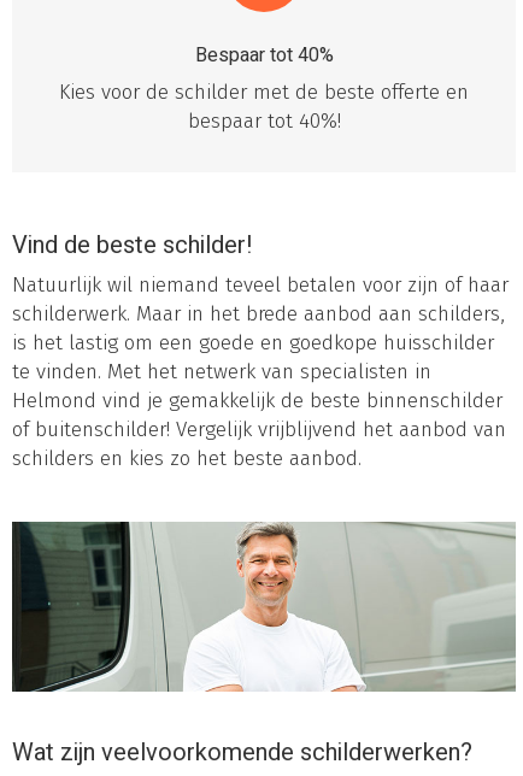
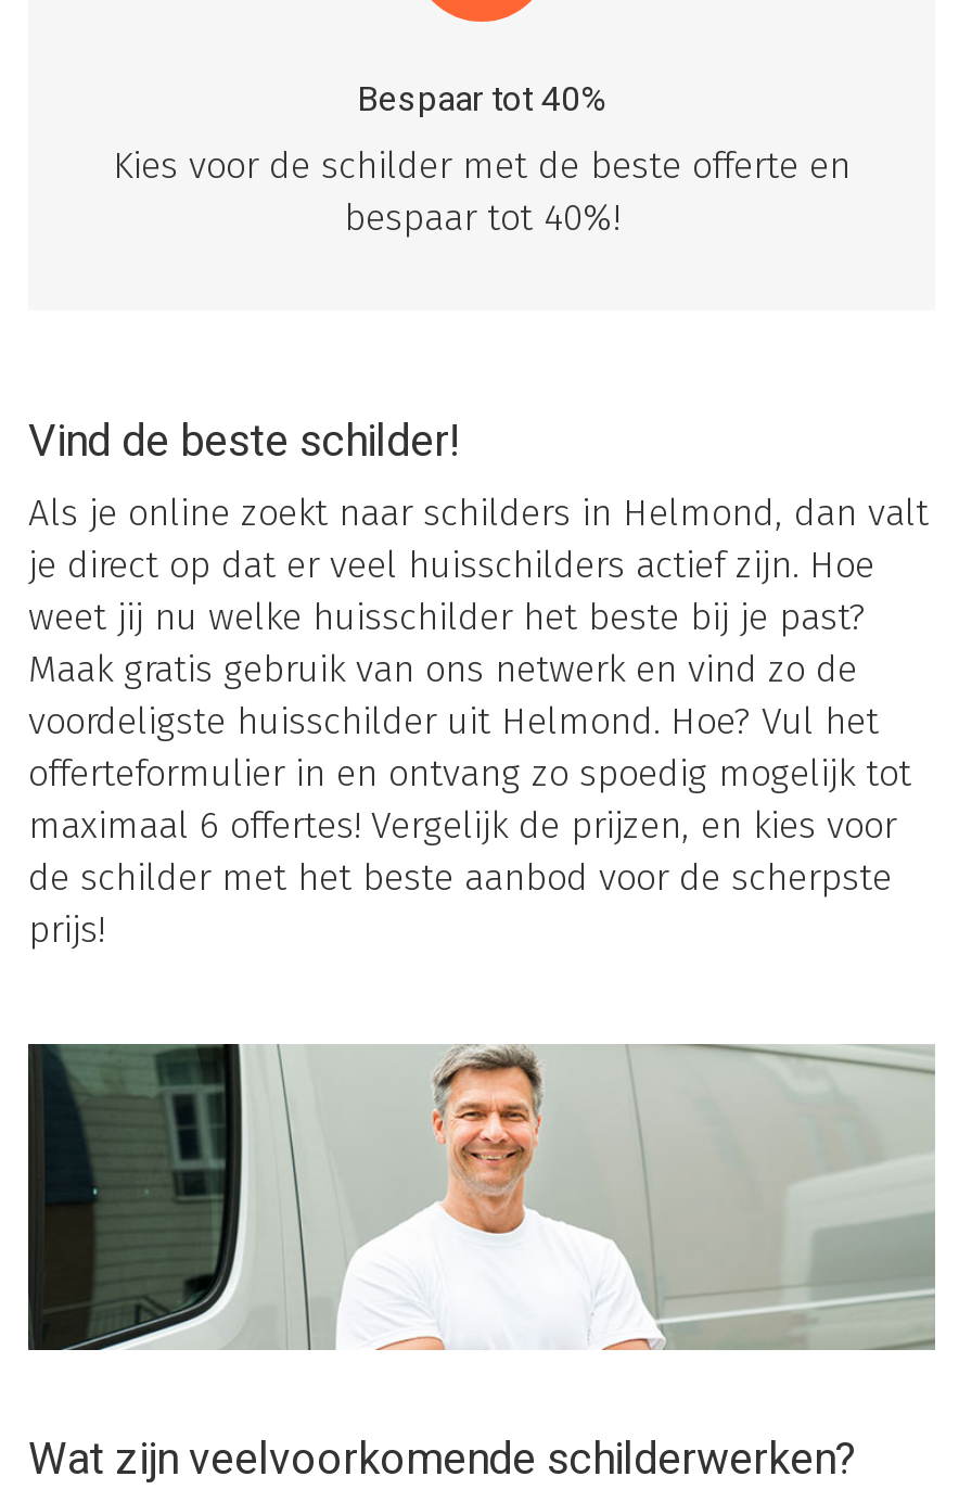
- Natuurlijk wil niemand teveel betalen voor zijn of haar
- schilderwerk. Maar in het brede aanbod aan schilders,
- is het lastig om een goede en goedkope huisschilder
- te vinden. Met het netwerk van specialisten in
- Helmond vind je gemakkelijk de beste binnenschilder
- of buitenschilder! Vergelijk vrijblijvend het aanbod van
- schilders en kies zo het beste aanbod.
+ Als je online zoekt naar schilders in Helmond, dan valt
+ je direct op dat er veel huisschilders actief zijn. Hoe
+ weet jij nu welke huisschilder het beste bij je past?
+ Maak gratis gebruik van ons netwerk en vind zo de
+ voordeligste huisschilder uit Helmond. Hoe? Vul het
+ offerteformulier in en ontvang zo spoedig mogelijk tot
+ maximaal 6 offertes! Vergelijk de prijzen, en kies voor
+ de schilder met het beste aanbod voor de scherpste
+ prijs!
